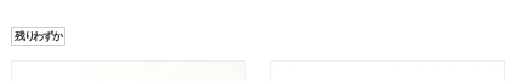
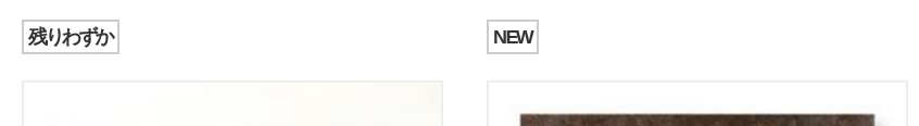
+ NEW
